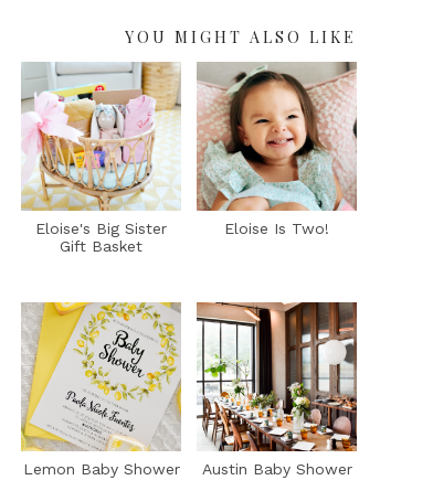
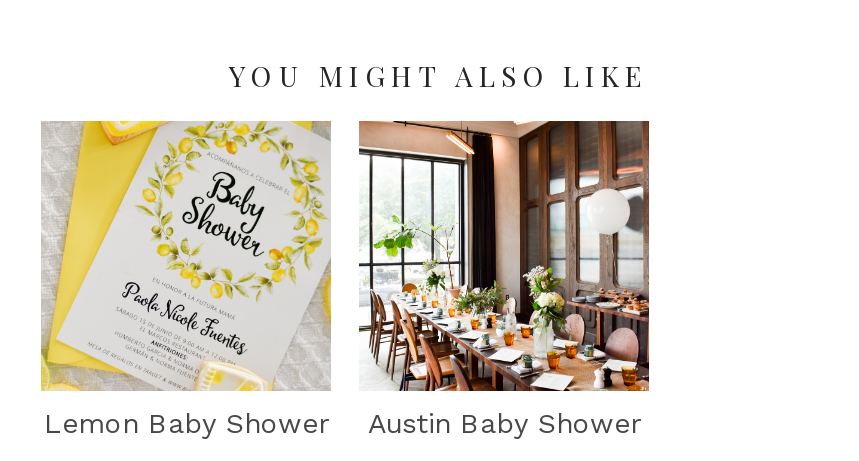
- [image]
- Eloise's Big Sister
- Gift Basket

- [image]
- Eloise Is Two!
